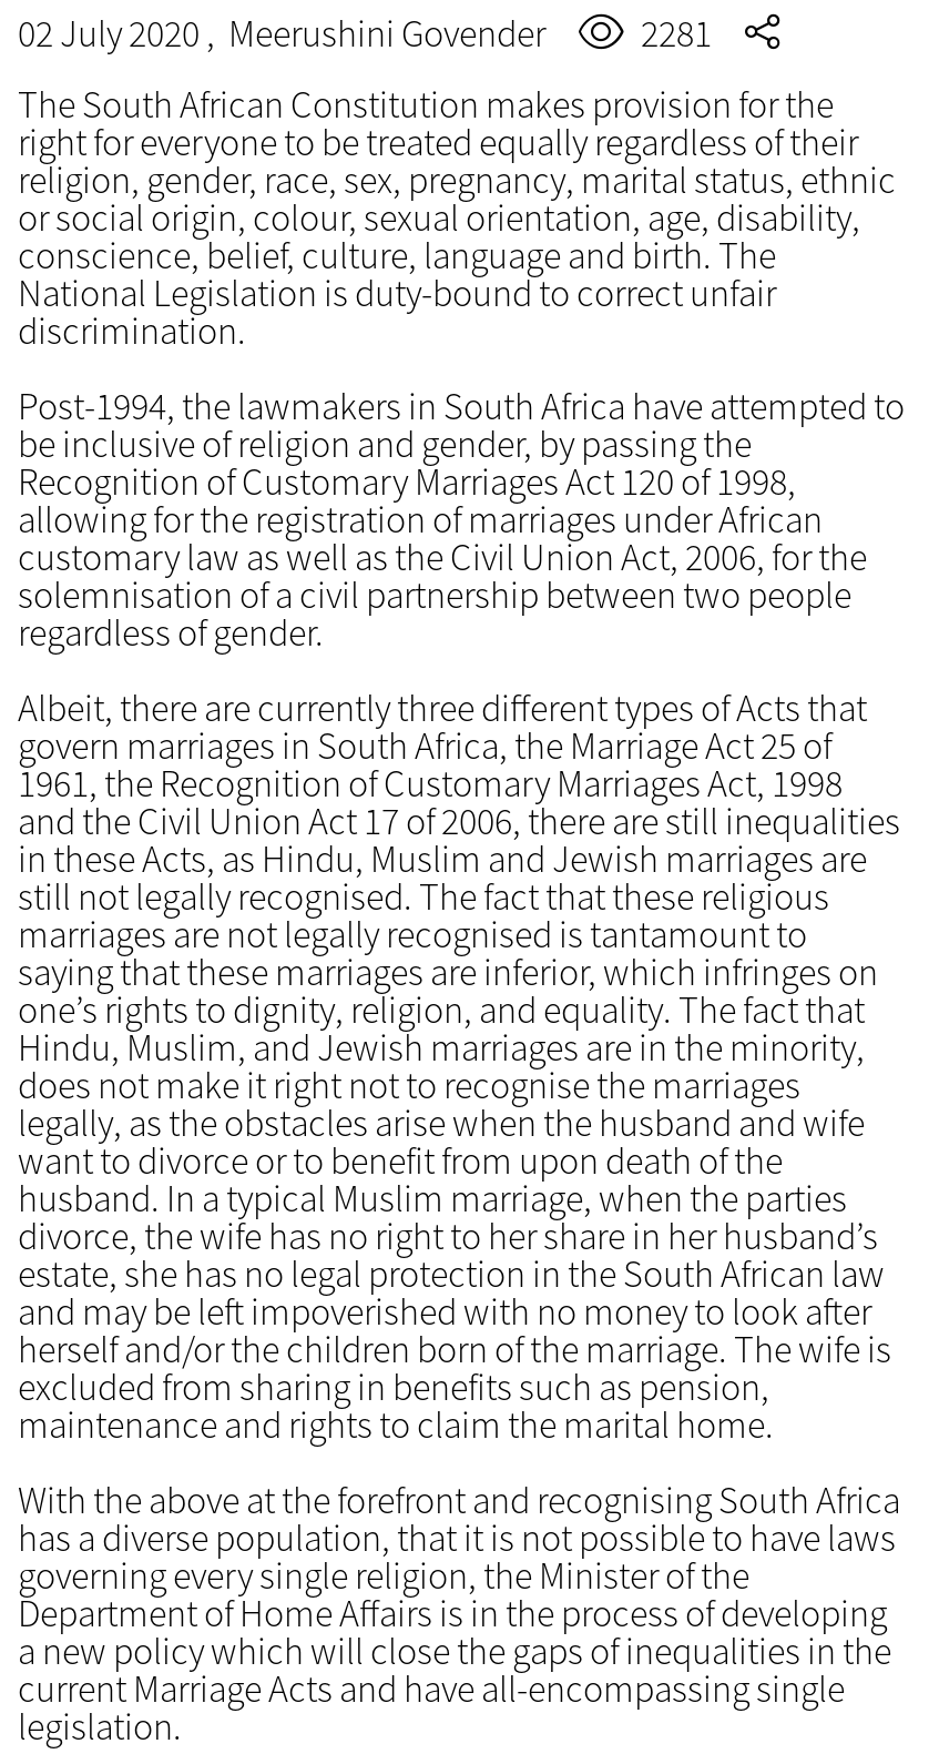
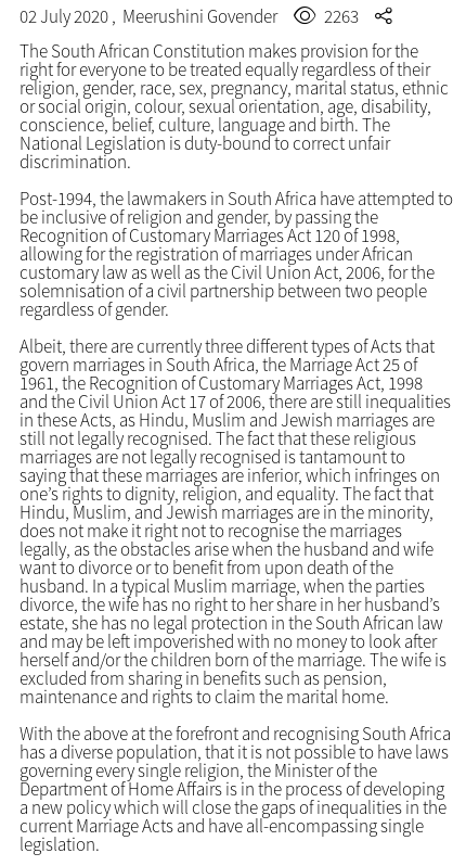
- 02 July 2020 , Meerushini Govender 2281
+ 02 July 2020 , Meerushini Govender 2263
